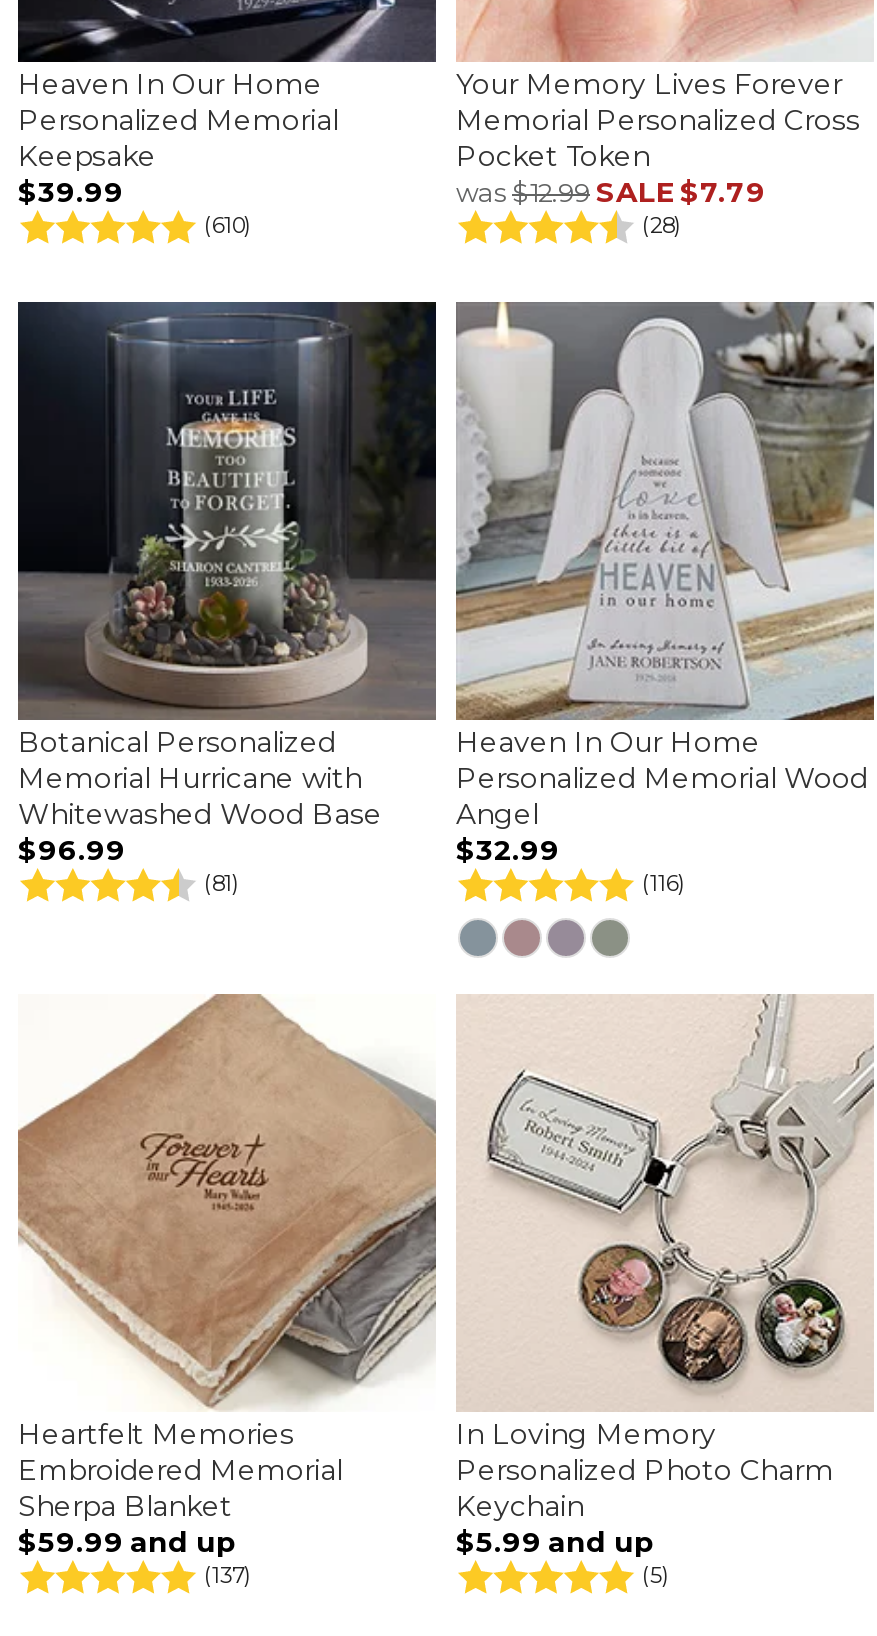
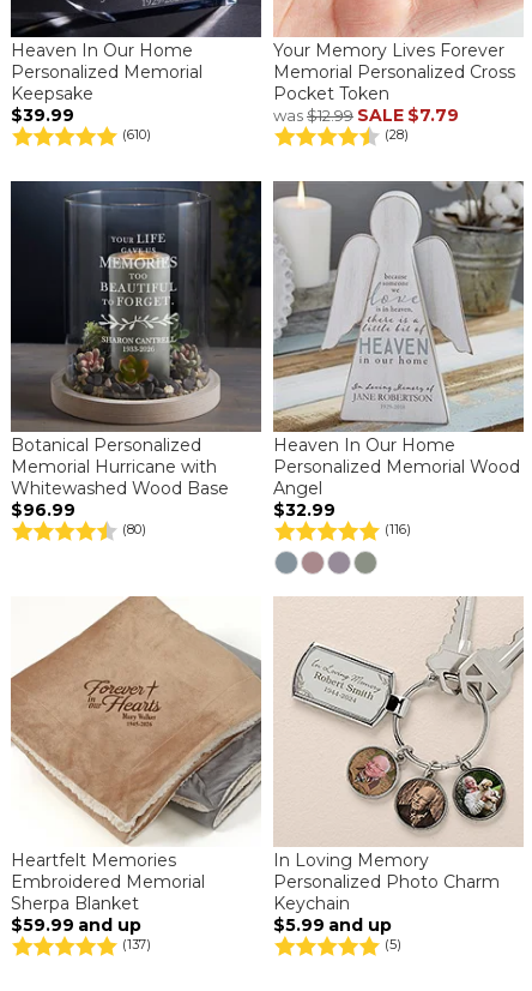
- (81)
+ (80)
